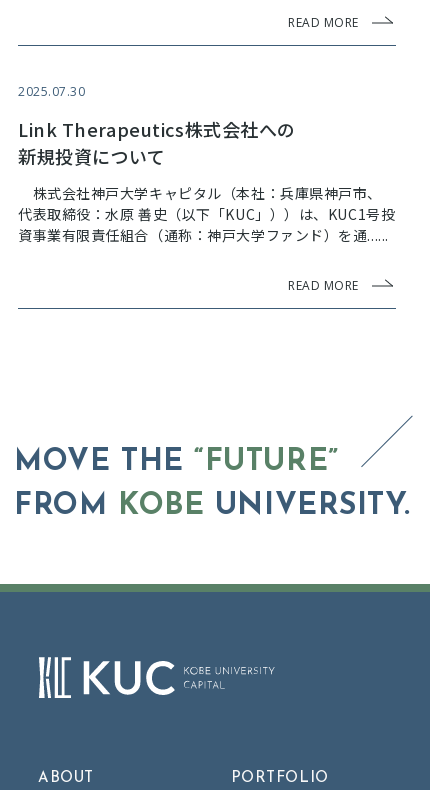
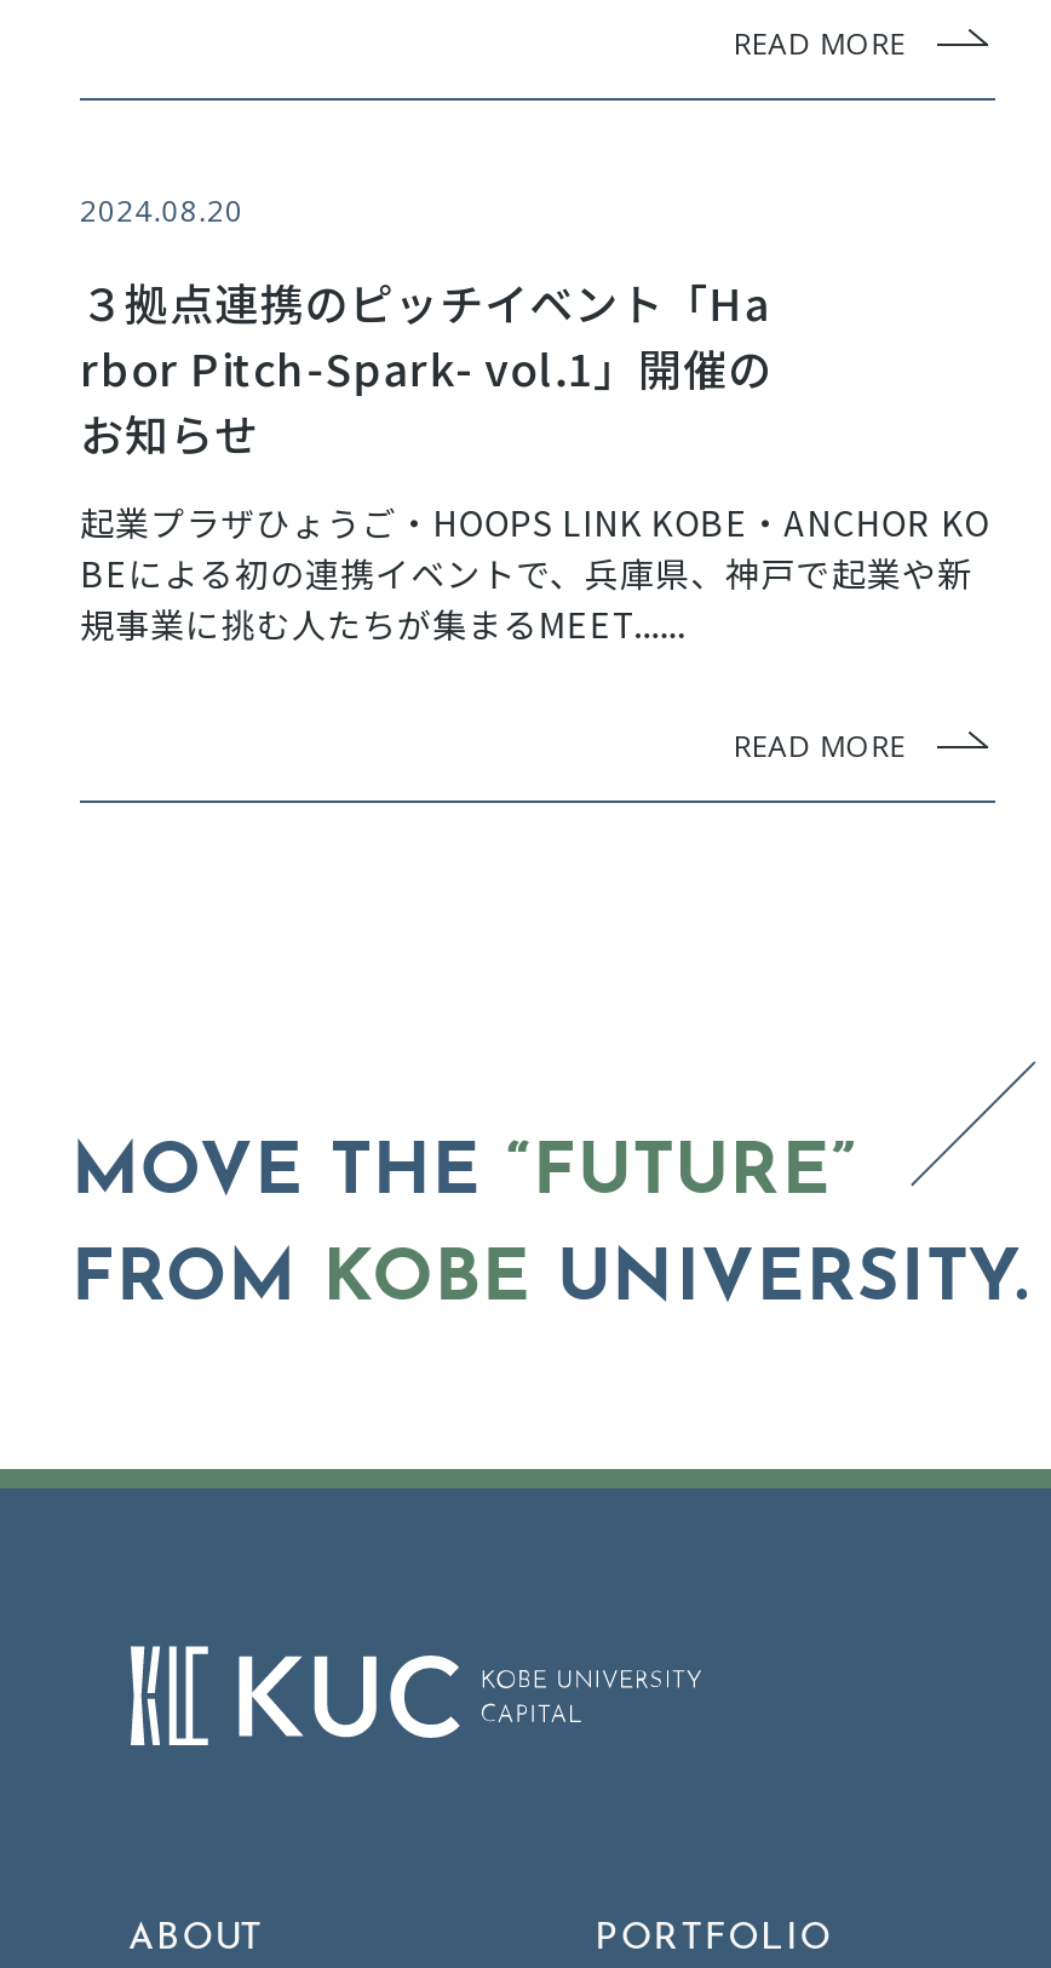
- 2025.07.30
+ 2024.08.20

- Link Therapeutics株式会社への
- 新規投資について
+ ３拠点連携のピッチイベント「Ha
+ rbor Pitch-Spark- vol.1」開催の
+ お知らせ

- 株式会社神戸大学キャピタル（本社：兵庫県神戸市、
- 代表取締役：水原 善史（以下「KUC」））は、KUC1号投
- 資事業有限責任組合（通称：神戸大学ファンド）を通......
+ 起業プラザひょうご・HOOPS LINK KOBE・ANCHOR KO
+ BEによる初の連携イベントで、兵庫県、神戸で起業や新
+ 規事業に挑む人たちが集まるMEET......
